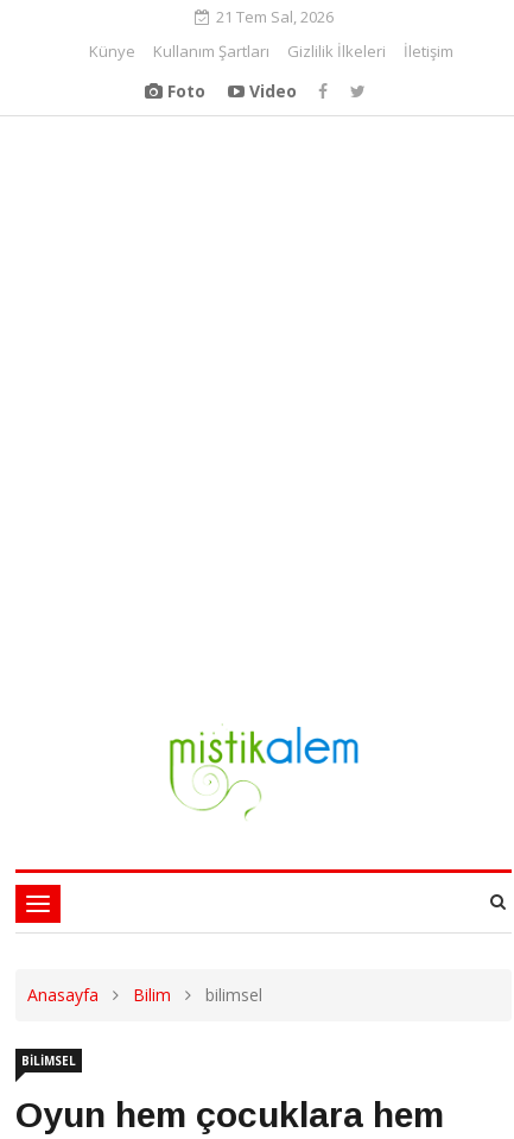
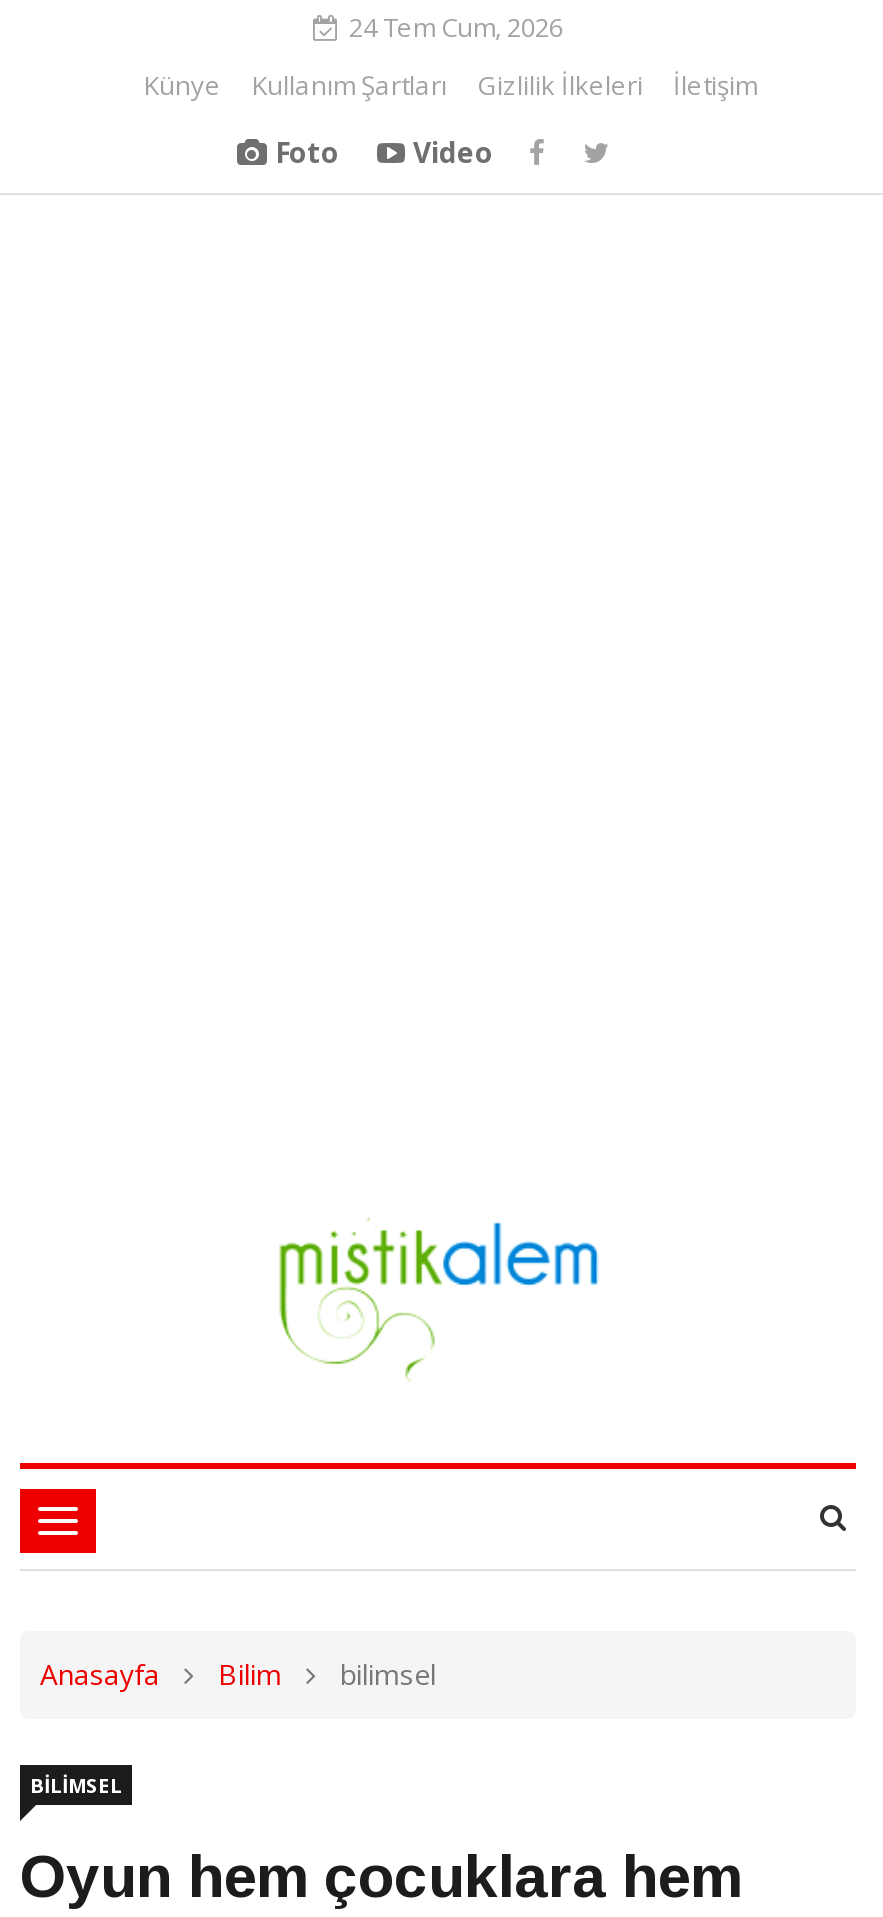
- 21 Tem Sal, 2026
+ 24 Tem Cum, 2026
